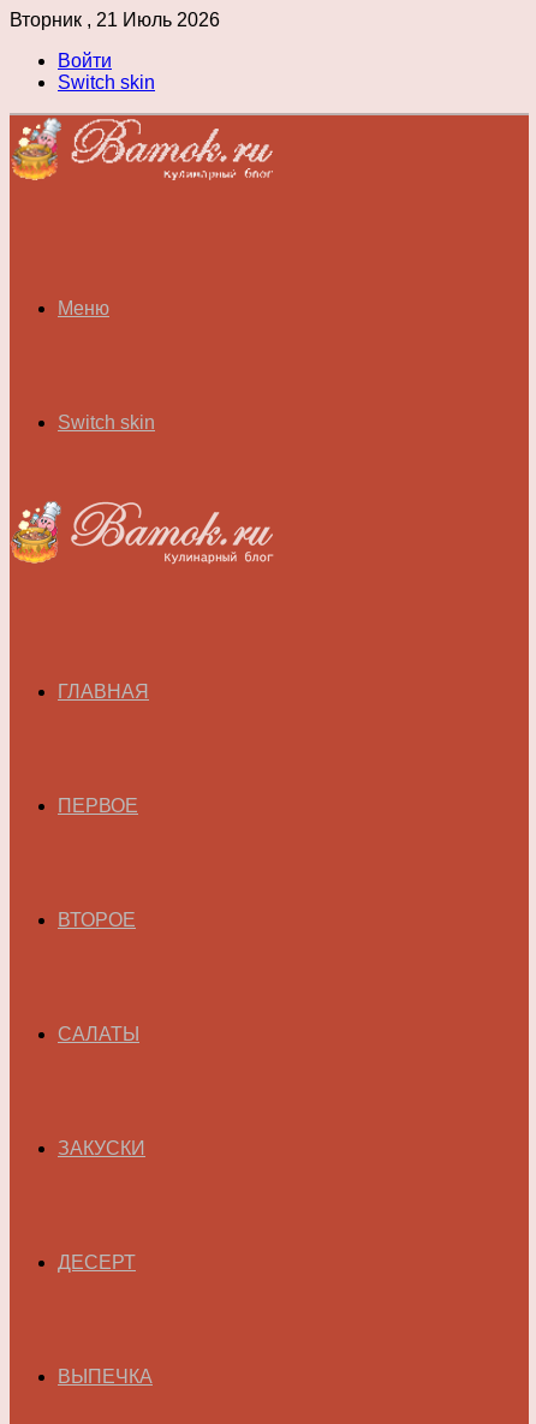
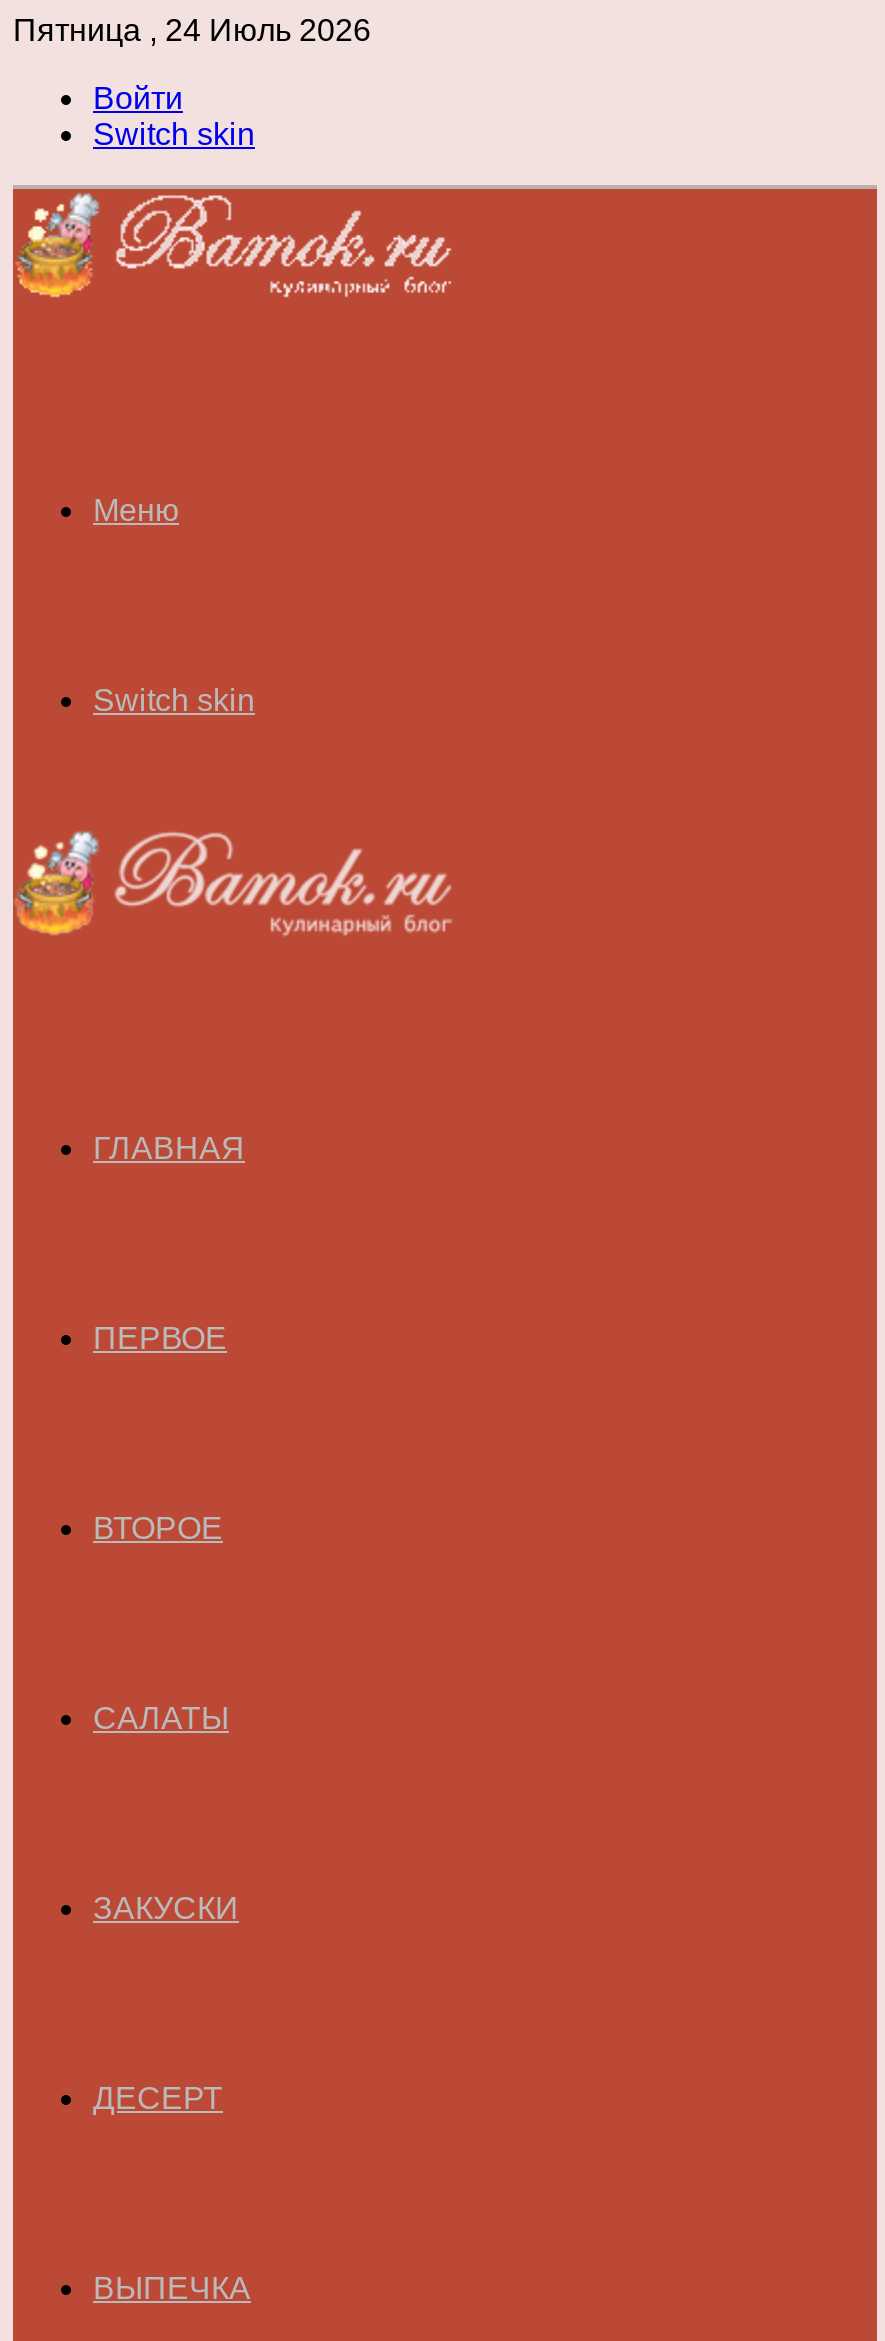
- Вторник , 21 Июль 2026
+ Пятница , 24 Июль 2026
